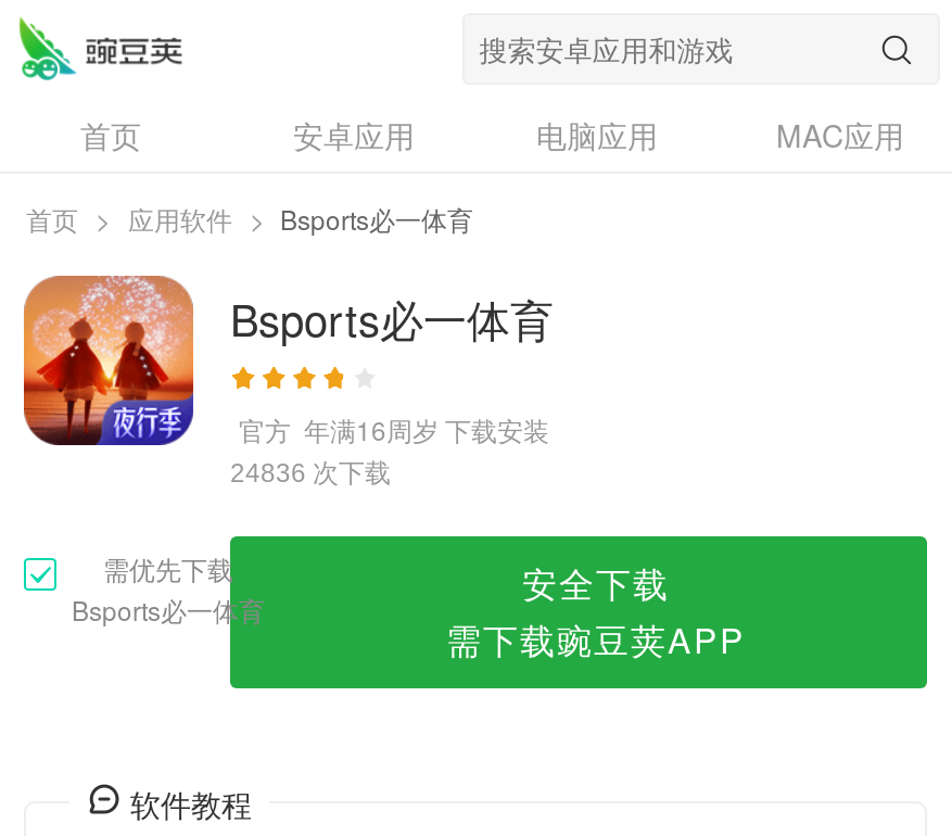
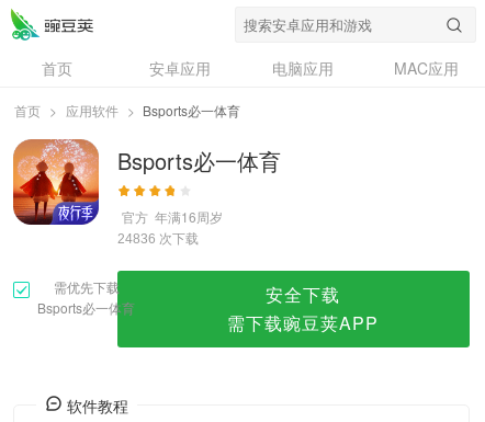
- 官方年满16周岁 下载安装
+ 官方年满16周岁
